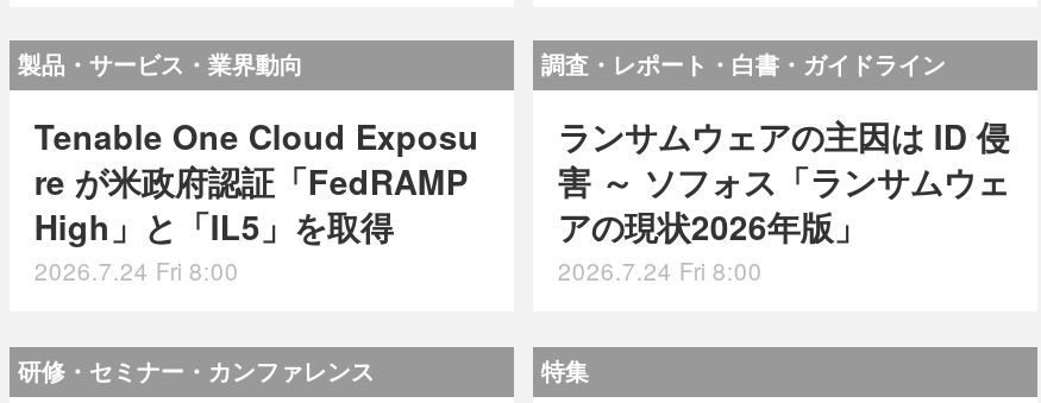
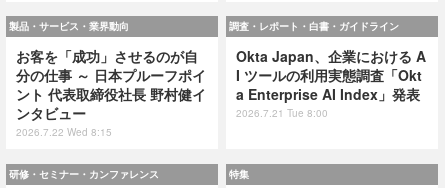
- Tenable One Cloud Exposu
- re が米政府認証「FedRAMP
- High」と「IL5」を取得
- 2026.7.24 Fri 8:00
+ お客を「成功」させるのが自
+ 分の仕事 ～ 日本プルーフポイ
+ ント 代表取締役社長 野村健イ
+ ンタビュー
+ 2026.7.22 Wed 8:15

- ランサムウェアの主因は ID 侵
- 害 ～ ソフォス「ランサムウェ
- アの現状2026年版」
- 2026.7.24 Fri 8:00
+ Okta Japan、企業における A
+ I ツールの利用実態調査「Okt
+ a Enterprise AI Index」発表
+ 2026.7.21 Tue 8:00
